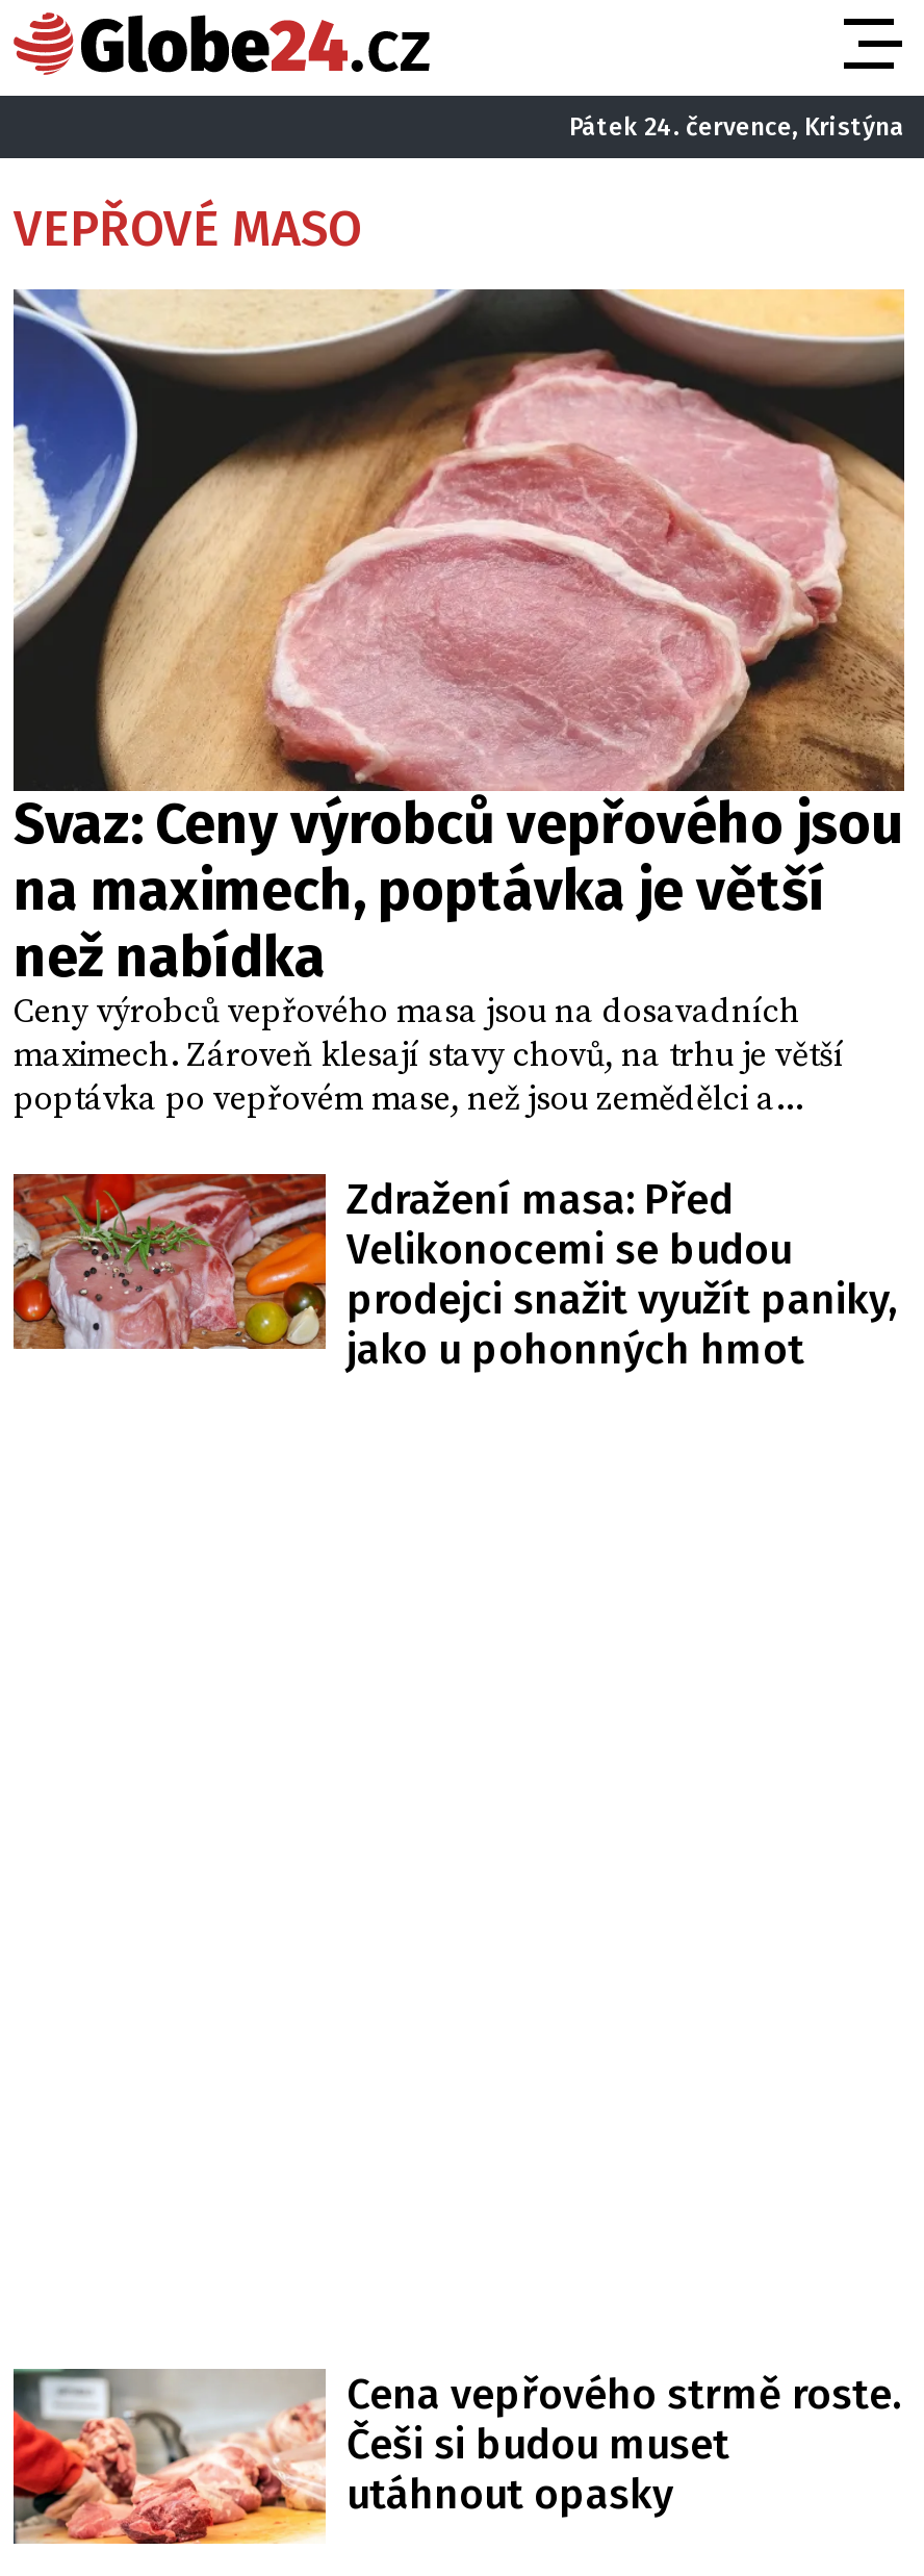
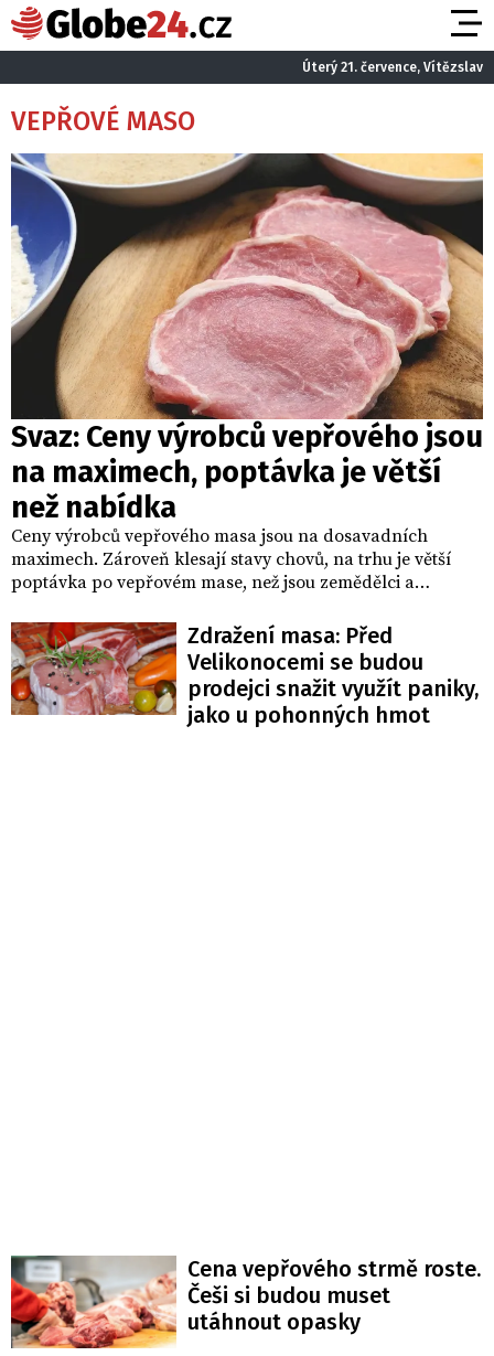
- Pátek 24. července, Kristýna
+ Úterý 21. července, Vítězslav
